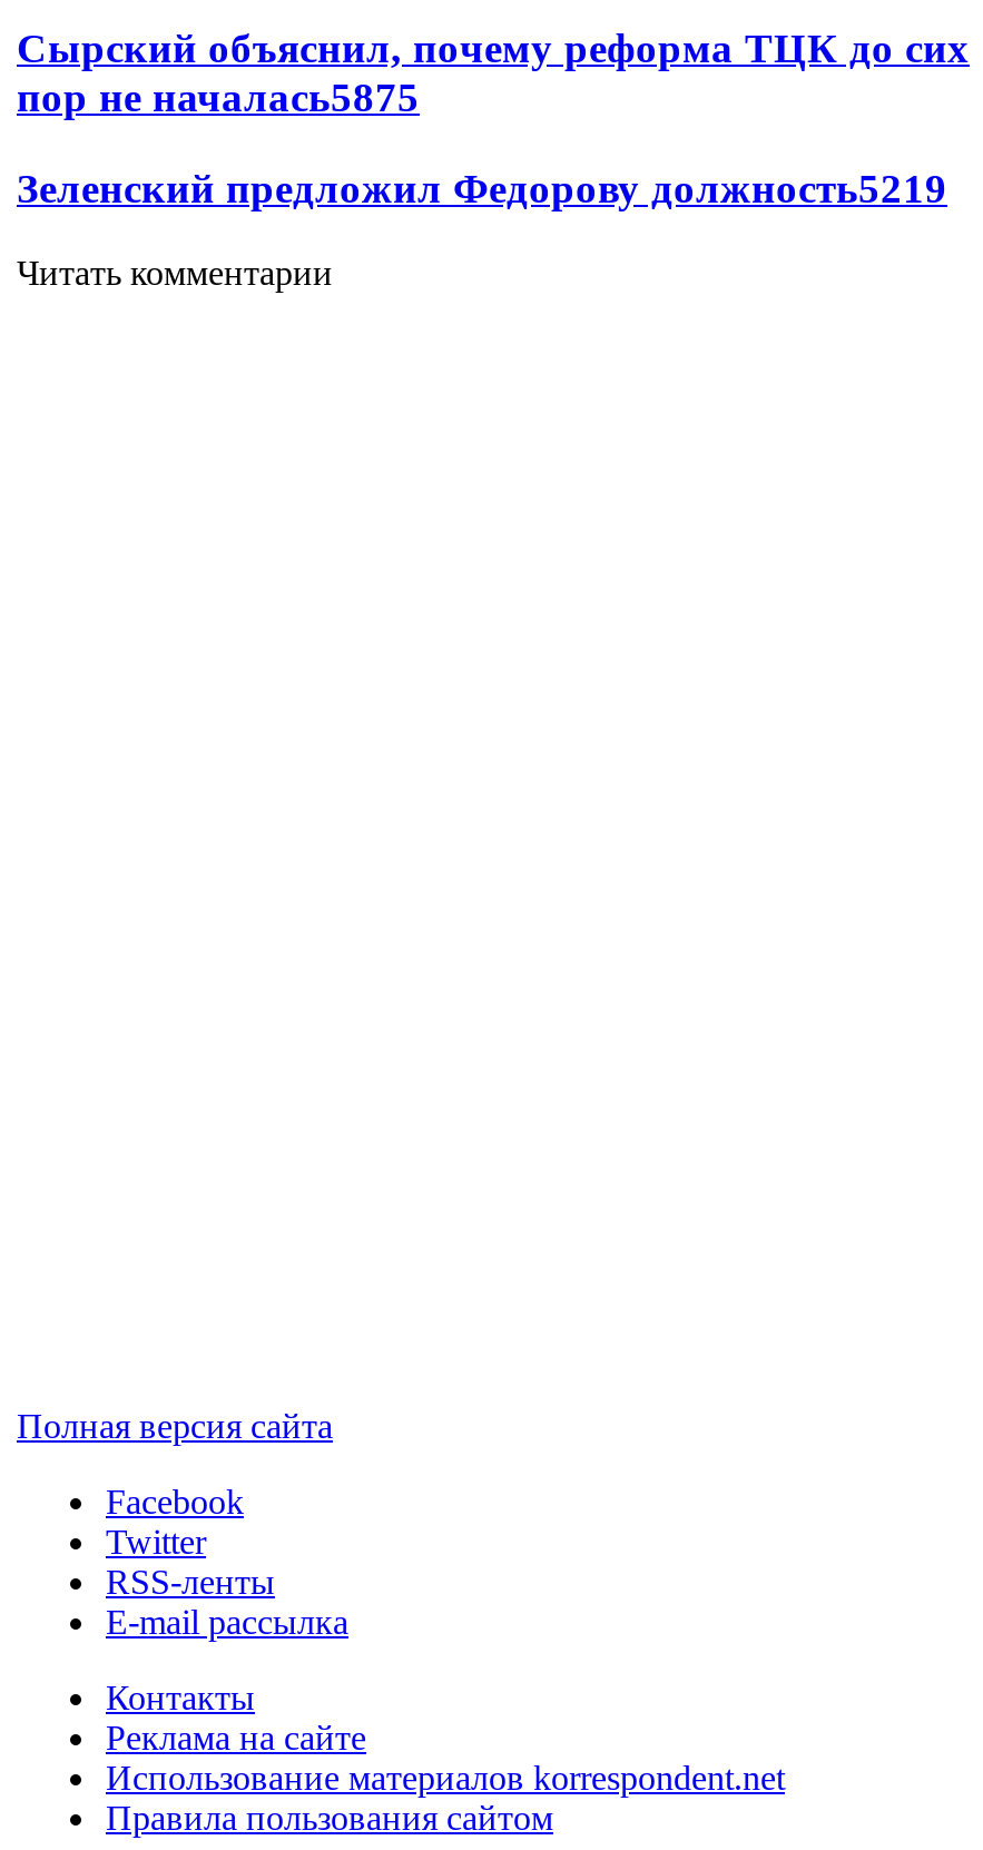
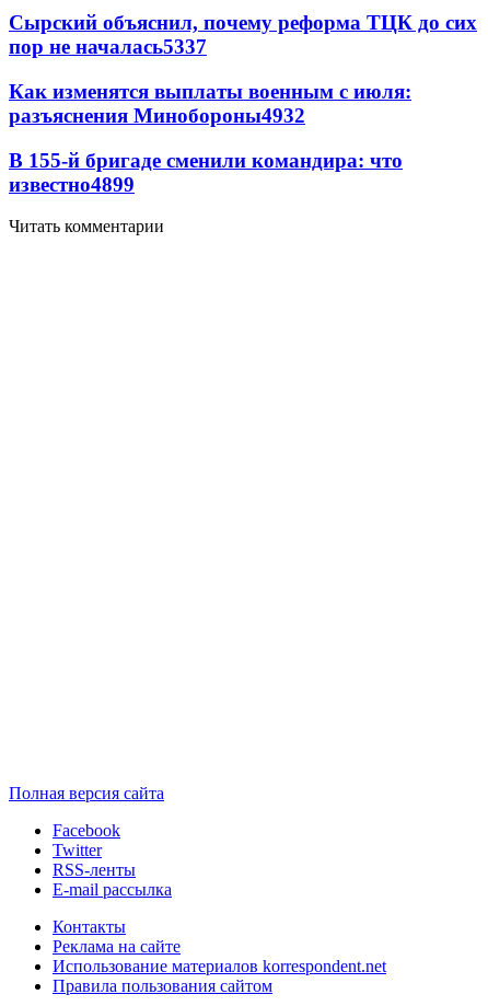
- пор не началась5875
- Зеленский предложил Федорову должность5219
+ пор не началась5337
+ Как изменятся выплаты военным с июля:
+ разъяснения Минобороны4932
+ В 155-й бригаде сменили командира: что
+ известно4899
